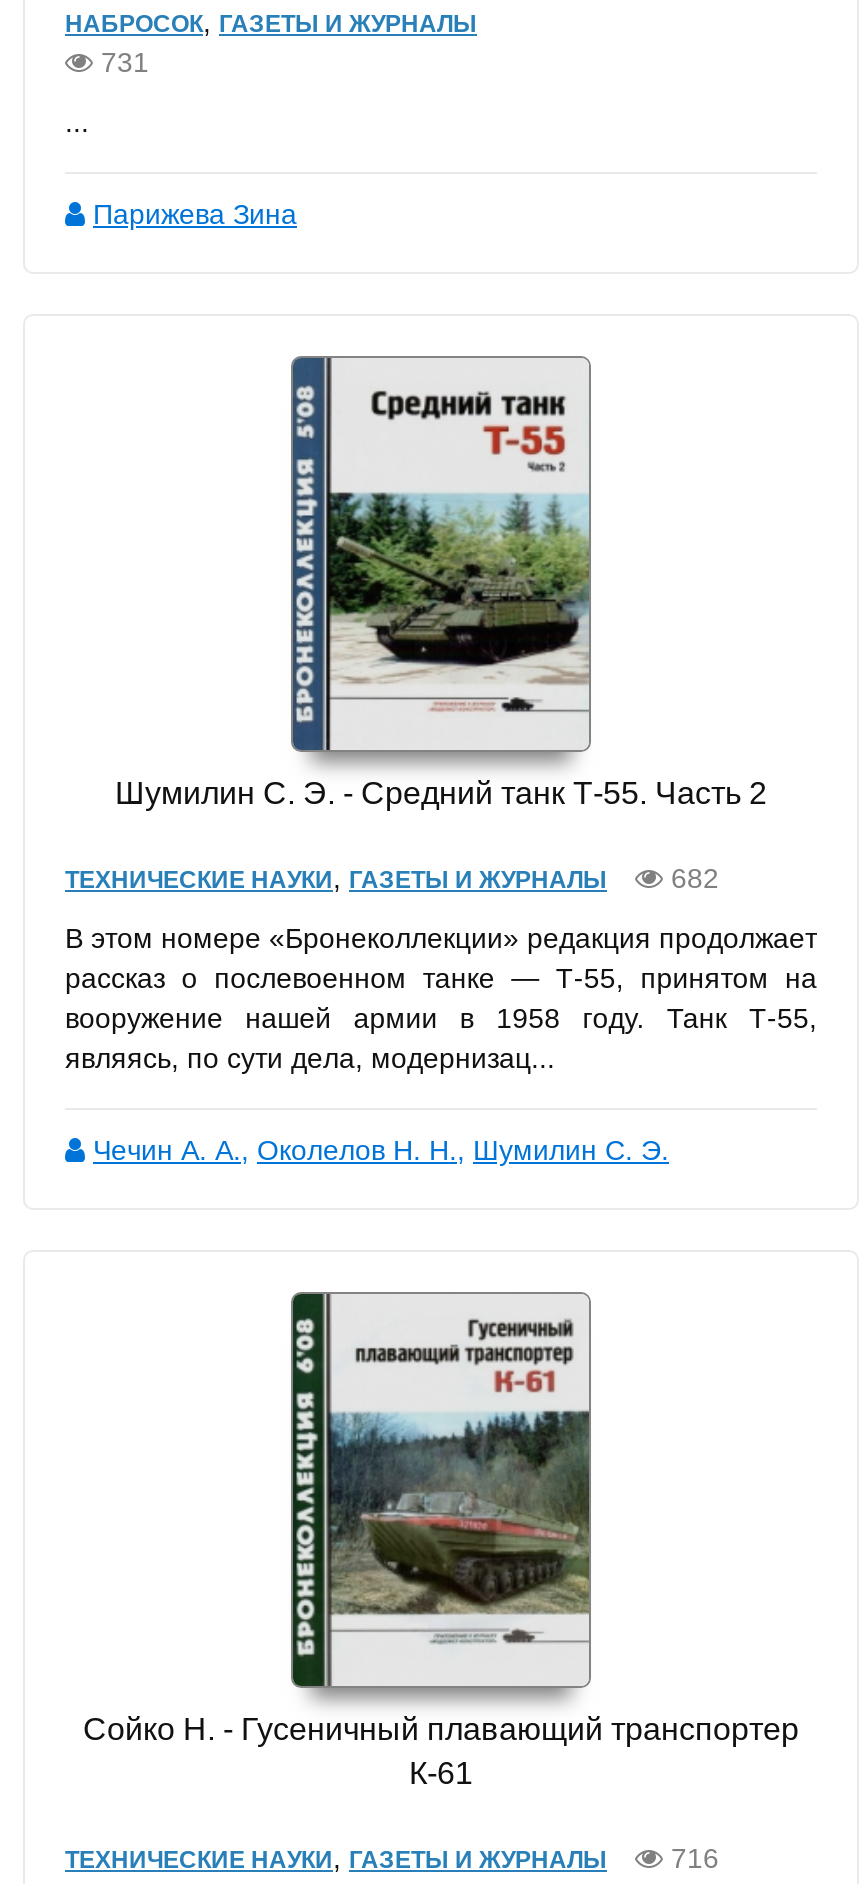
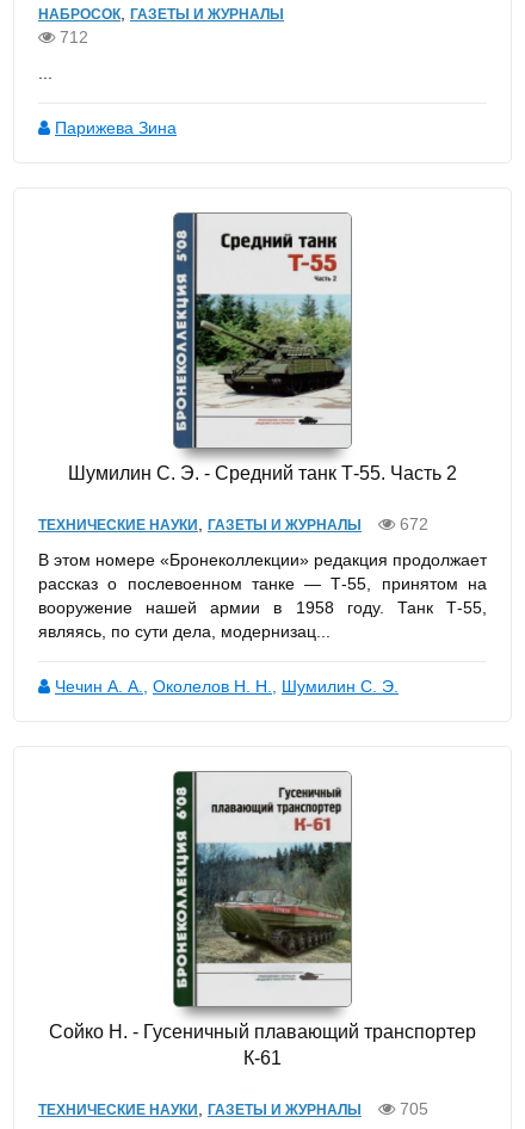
- 731
+ 712

- ТЕХНИЧЕСКИЕ НАУКИ, ГАЗЕТЫ И ЖУРНАЛЫ 682
+ ТЕХНИЧЕСКИЕ НАУКИ, ГАЗЕТЫ И ЖУРНАЛЫ 672

- ТЕХНИЧЕСКИЕ НАУКИ, ГАЗЕТЫ И ЖУРНАЛЫ 716
+ ТЕХНИЧЕСКИЕ НАУКИ, ГАЗЕТЫ И ЖУРНАЛЫ 705
